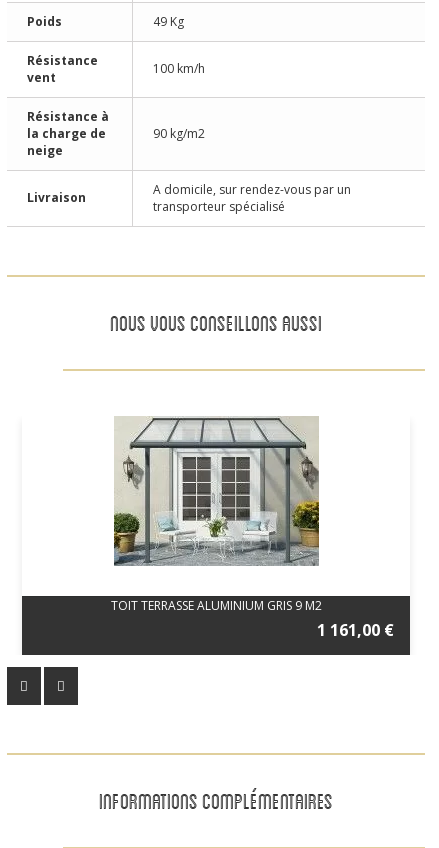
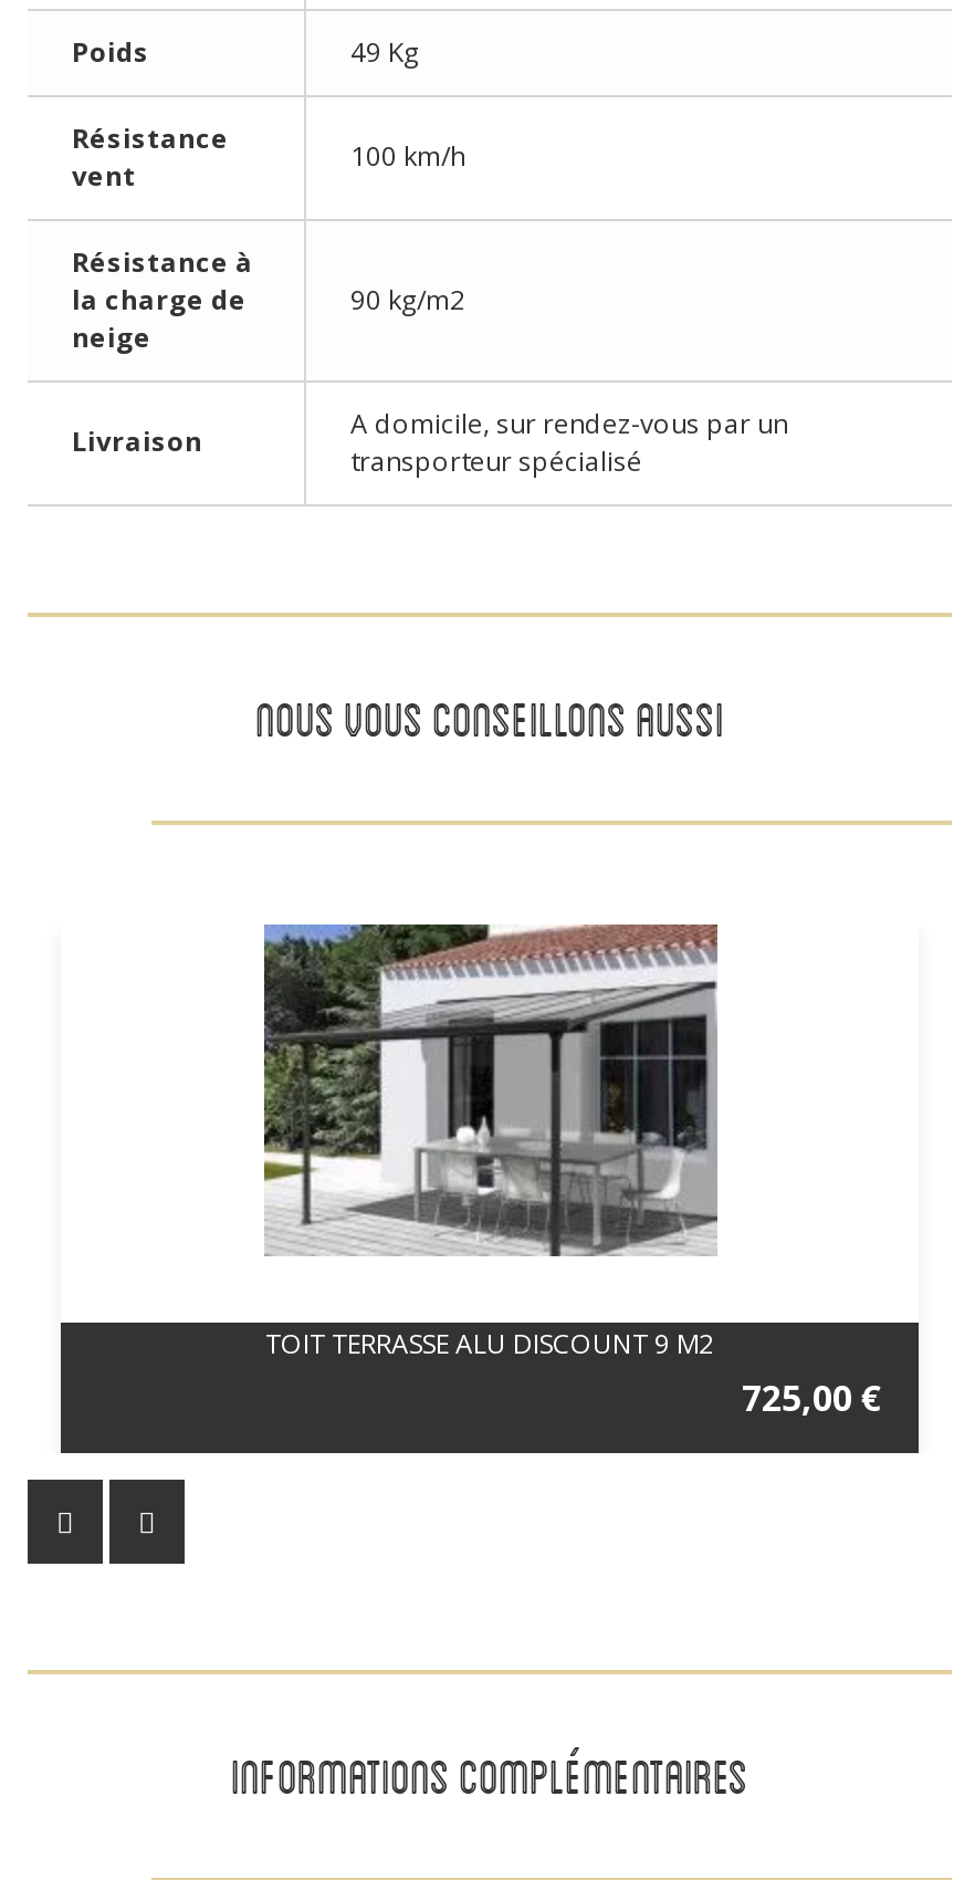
- [image]
- TOIT TERRASSE ALUMINIUM GRIS 9 M2
+ [image]
+ TOIT TERRASSE ALU DISCOUNT 9 M2

- 1 161,00 €
+ 725,00 €
